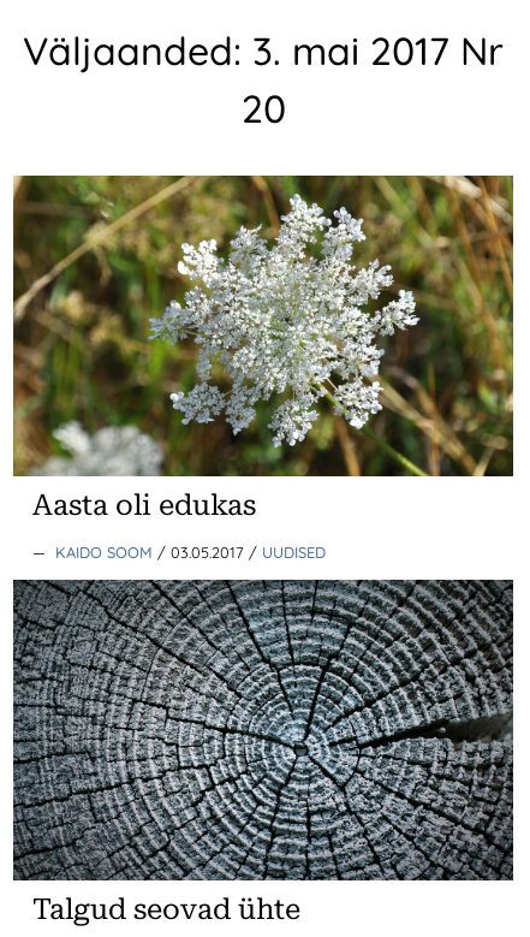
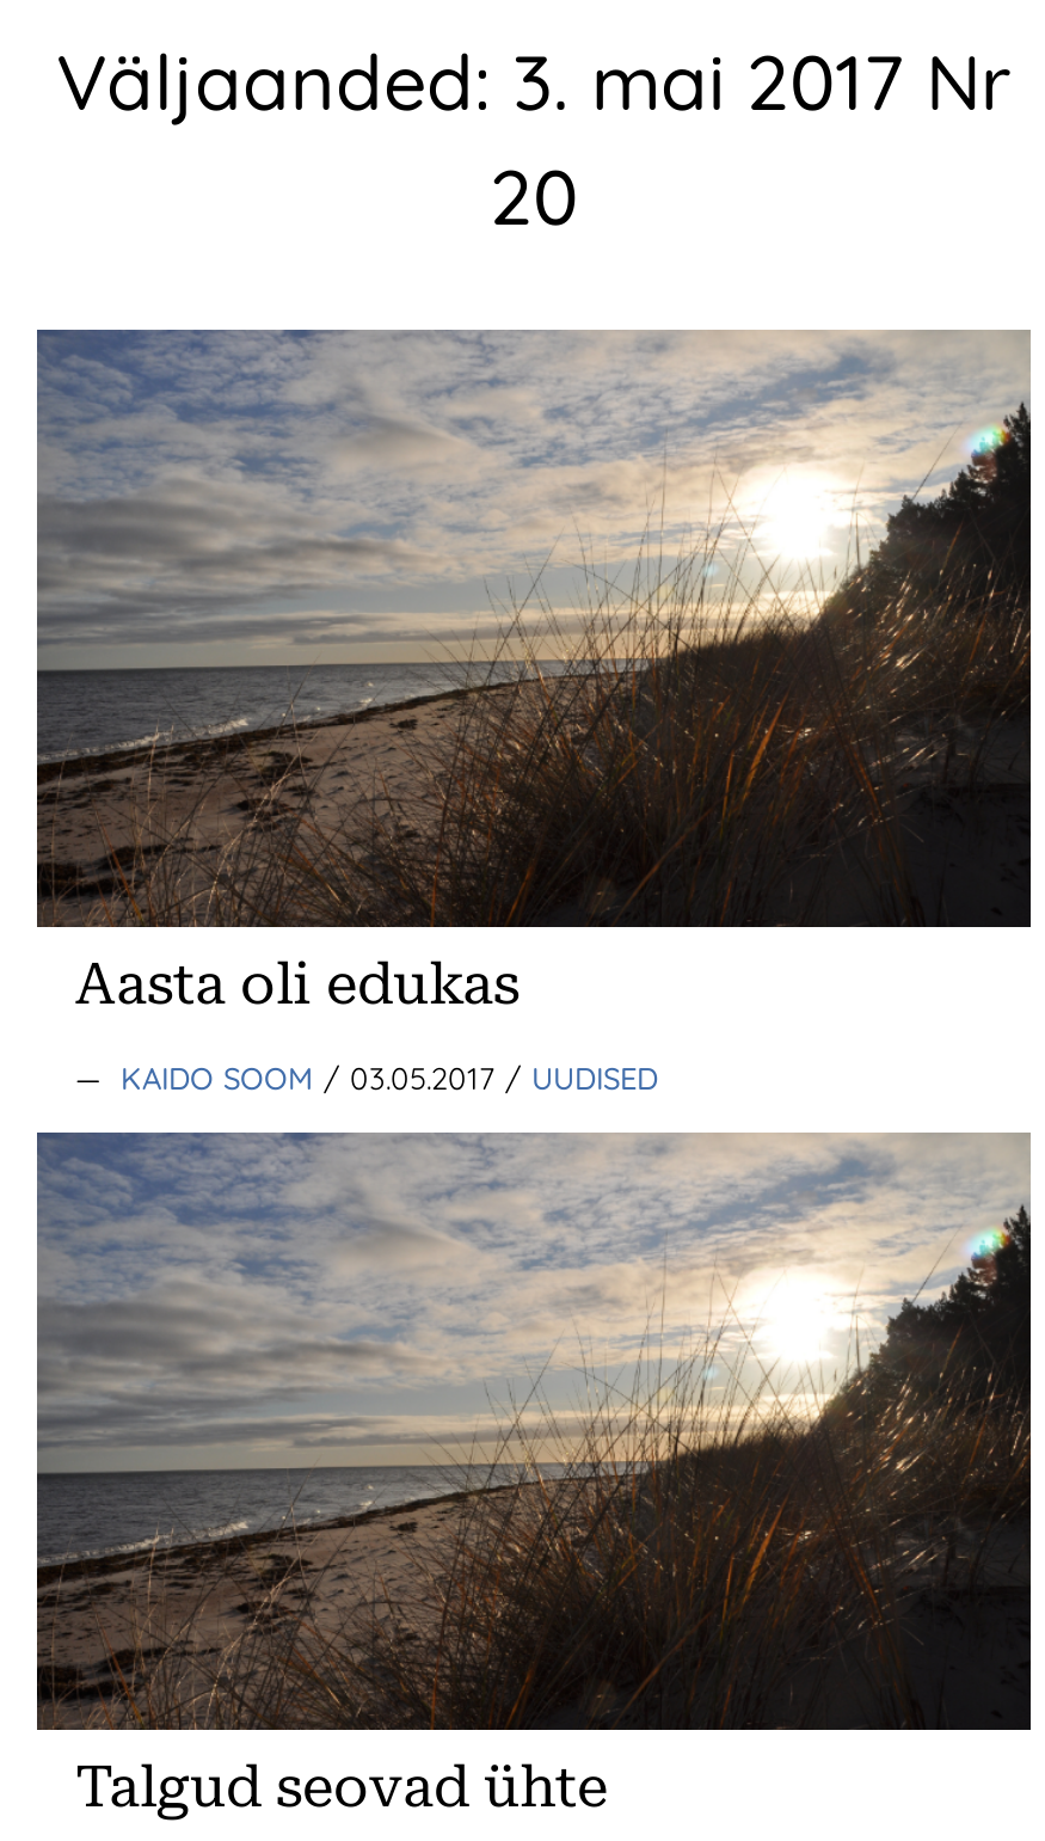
- [image]
+ [image]

- [image]
+ [image]
